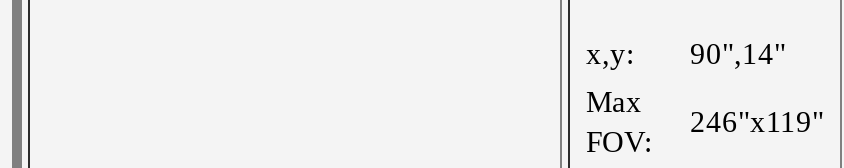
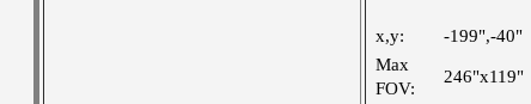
- 90",14"
+ -199",-40"
